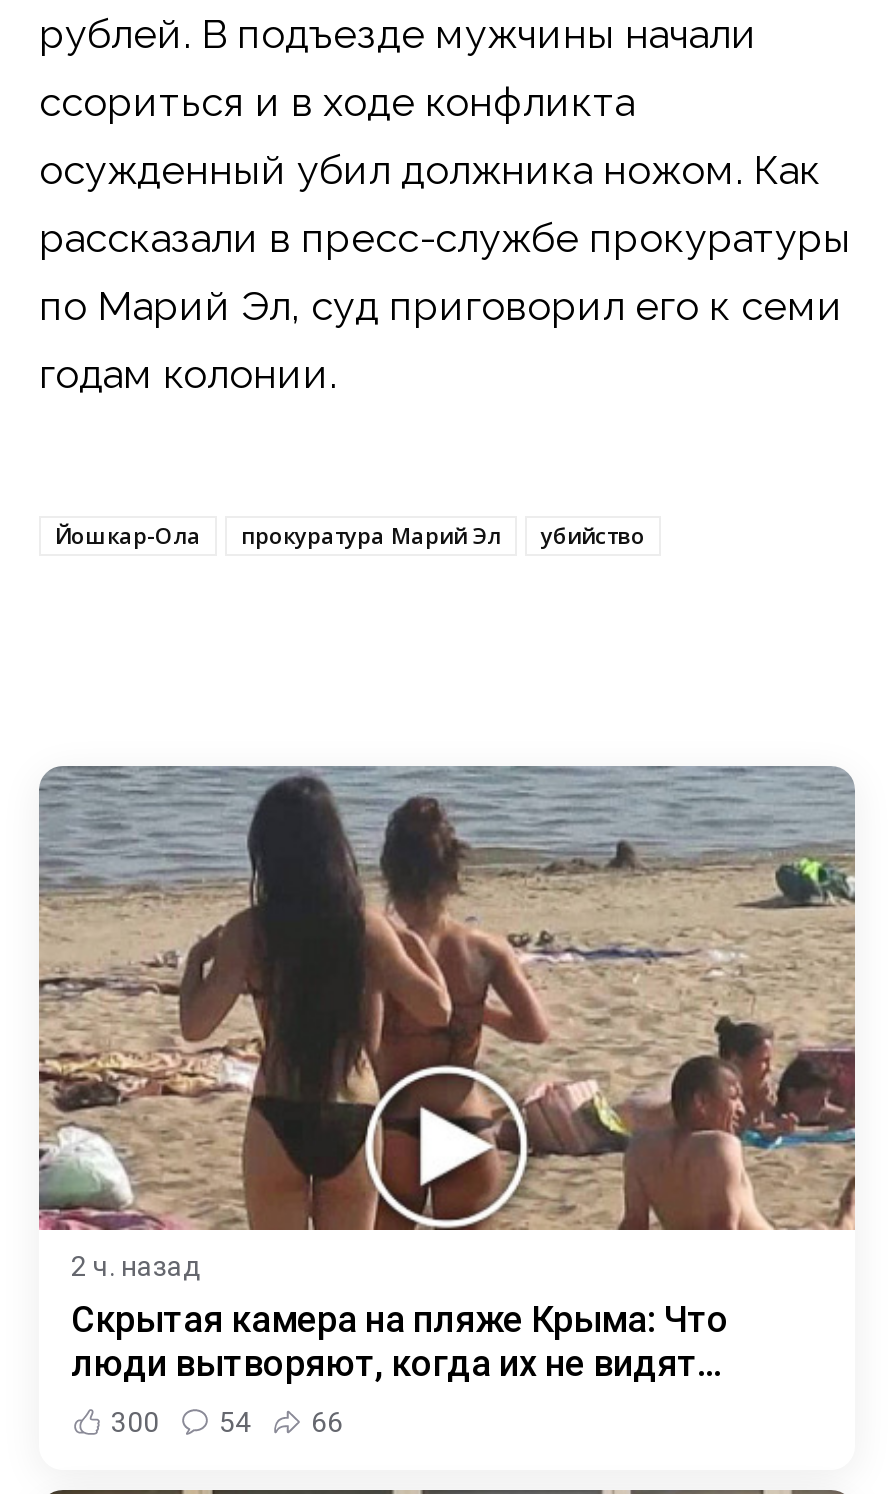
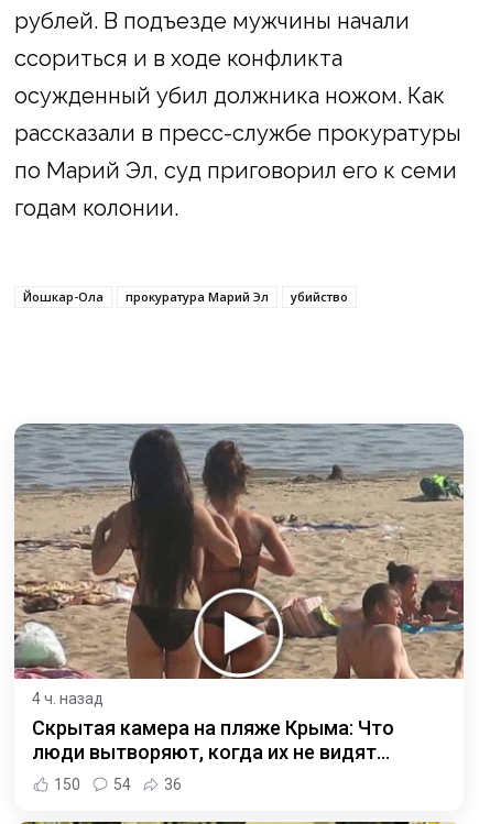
- 2 ч. назад
+ 4 ч. назад

- 300
+ 150

- 66
+ 36
